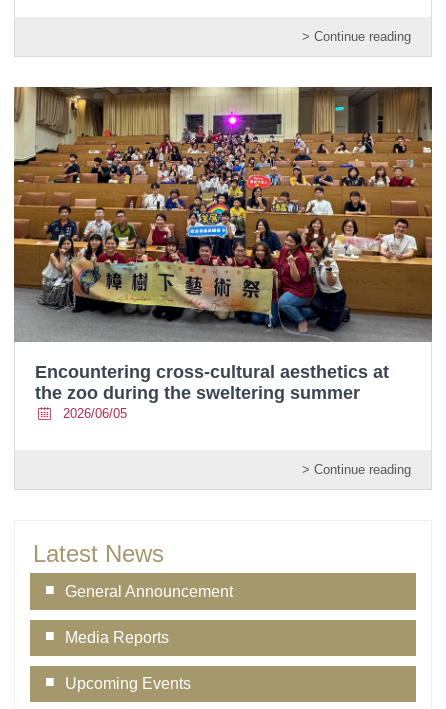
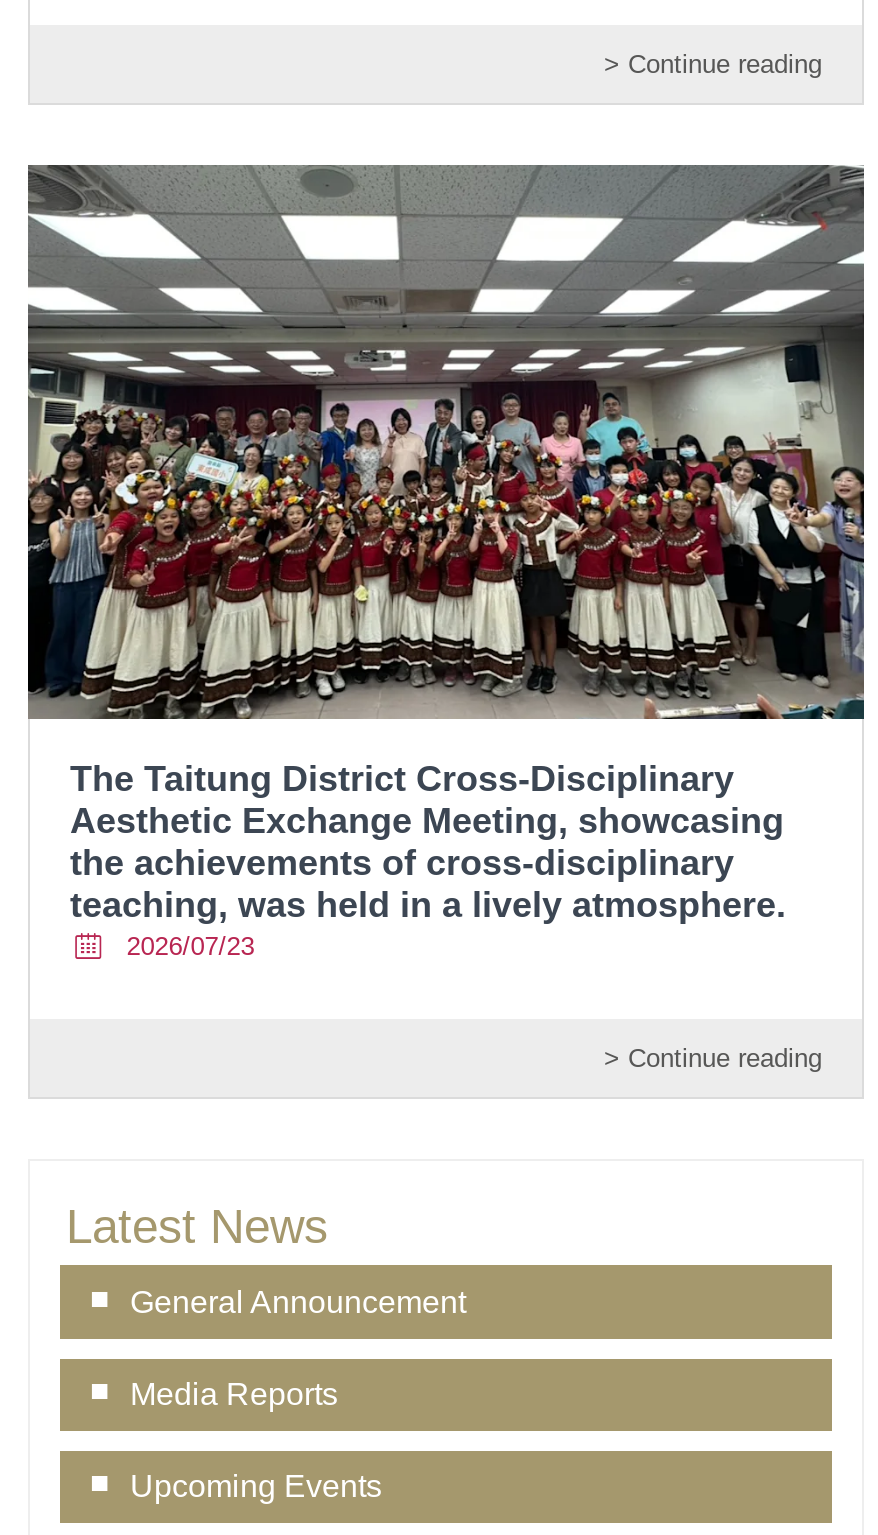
- [image]
- Encountering cross-cultural aesthetics at
- the zoo during the sweltering summer
- 2026/06/05
+ [image]
+ The Taitung District Cross-Disciplinary
+ Aesthetic Exchange Meeting, showcasing
+ the achievements of cross-disciplinary
+ teaching, was held in a lively atmosphere.
+ 2026/07/23
